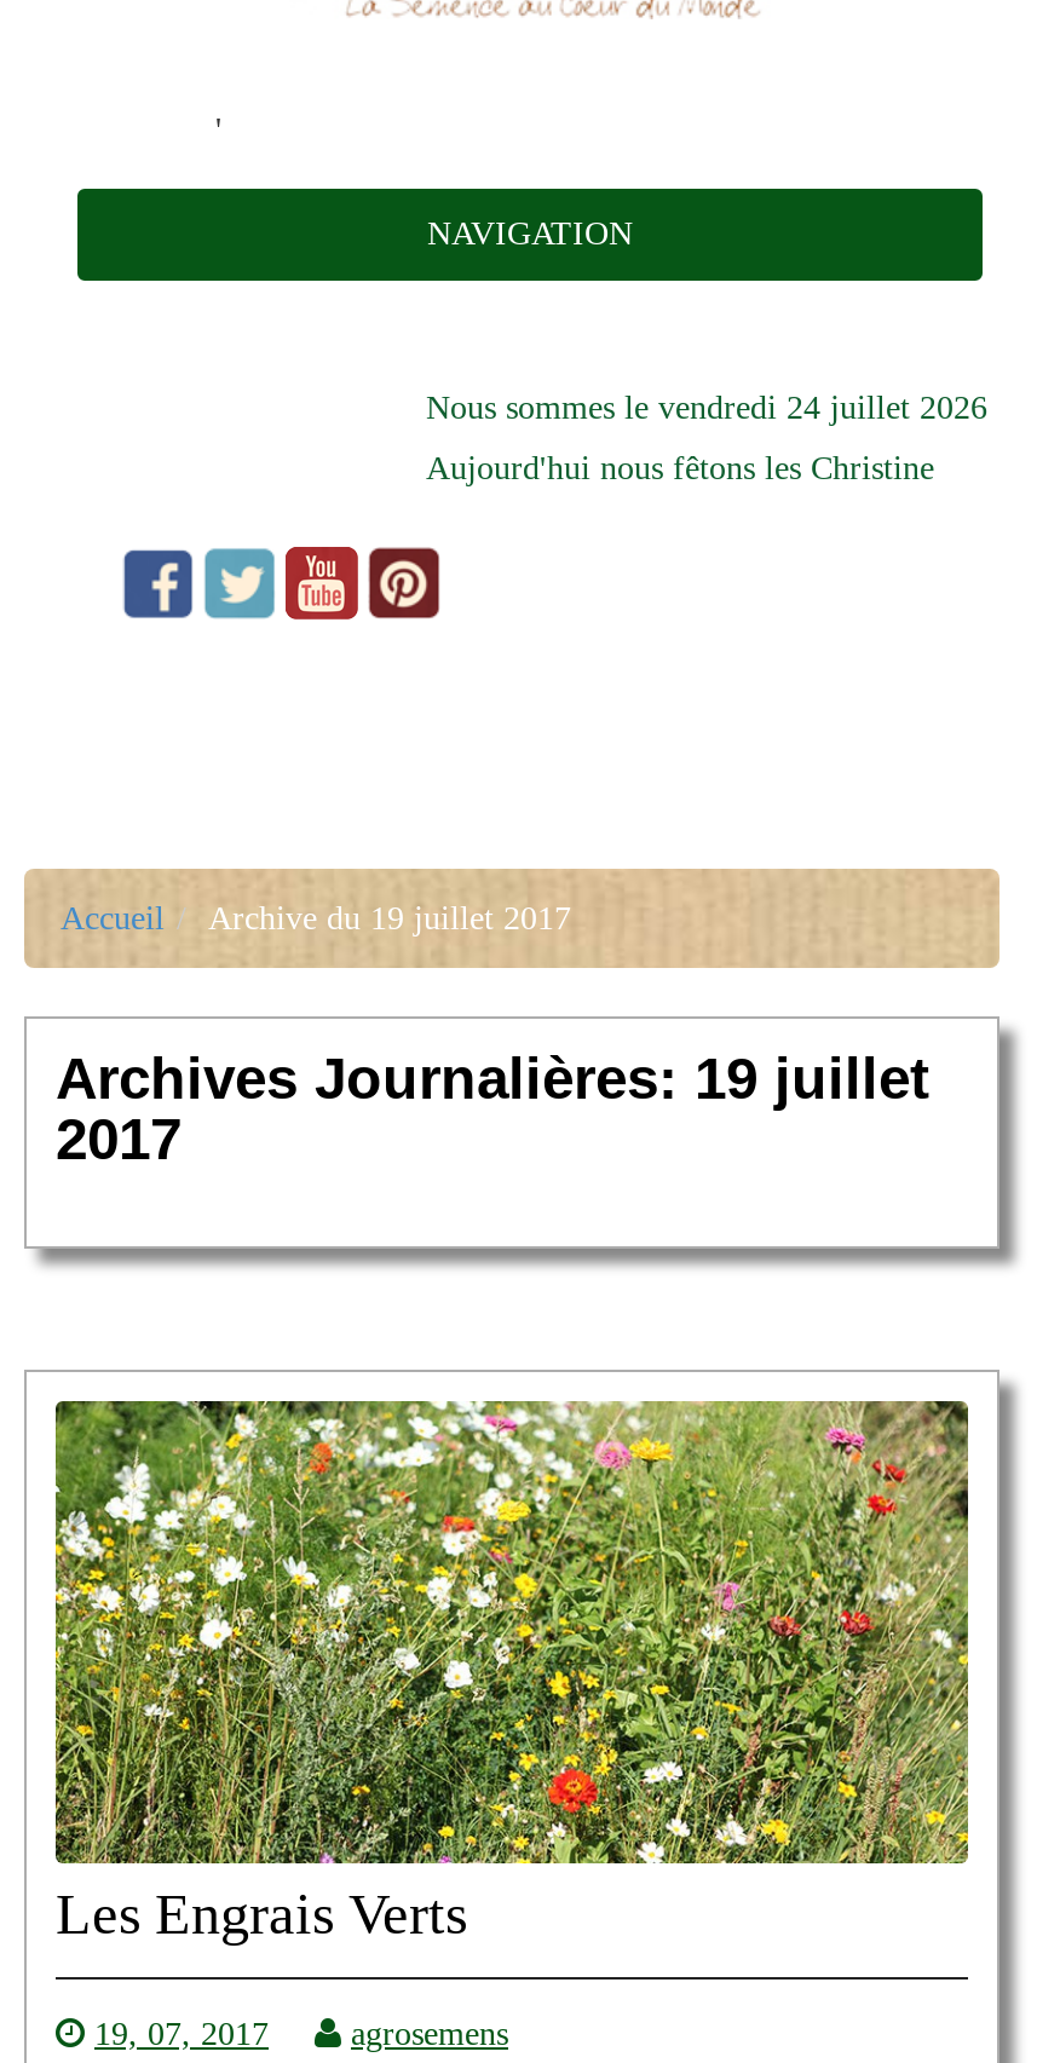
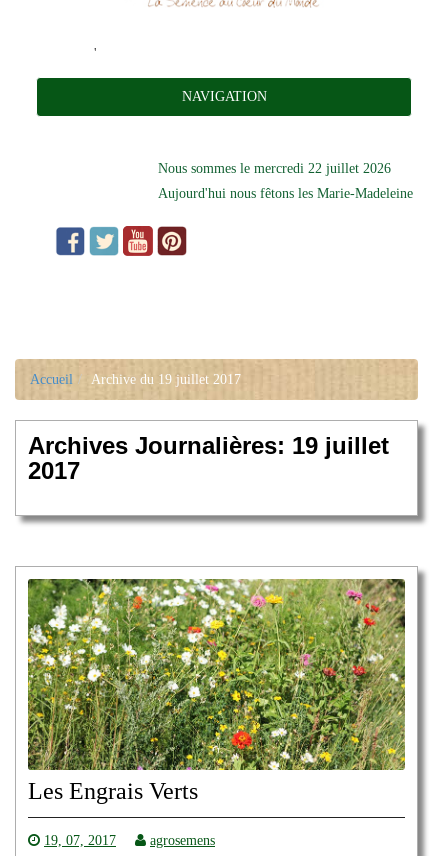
- Nous sommes le vendredi 24 juillet 2026
+ Nous sommes le mercredi 22 juillet 2026

- Aujourd'hui nous fêtons les Christine
+ Aujourd'hui nous fêtons les Marie-Madeleine
